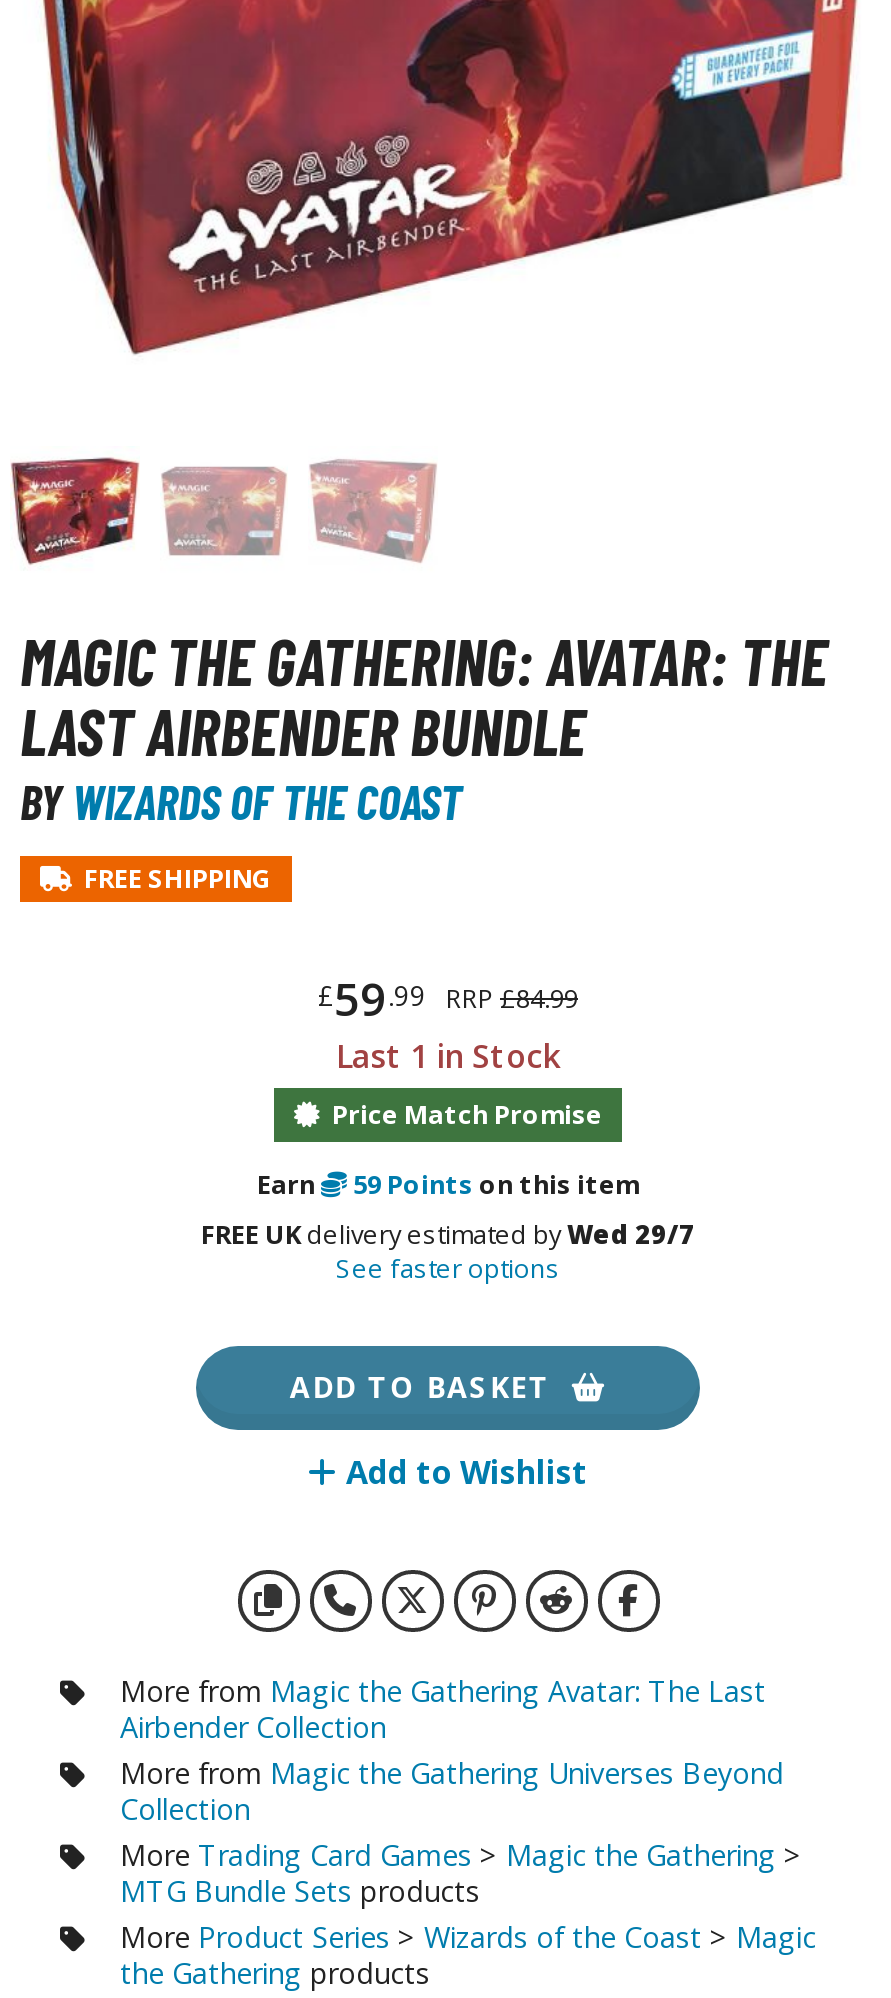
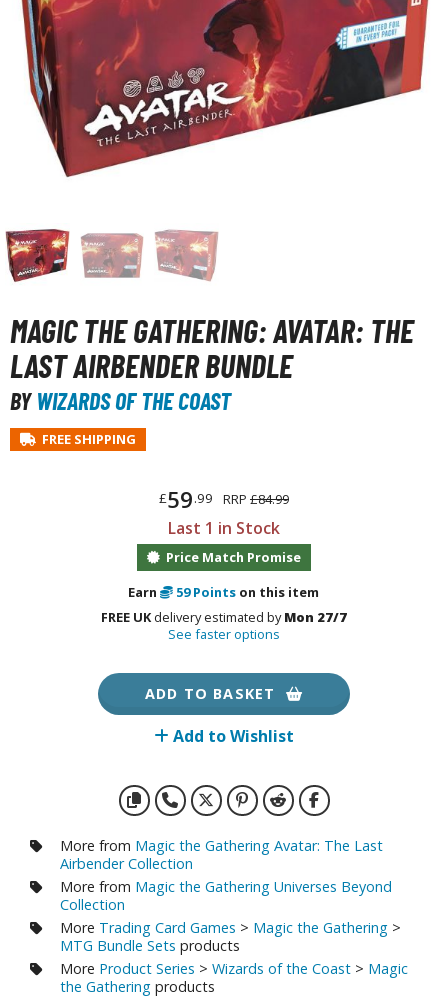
- FREE UKdelivery estimated byWed 29/7
+ FREE UKdelivery estimated byMon 27/7
